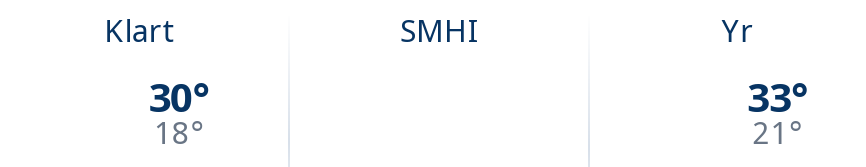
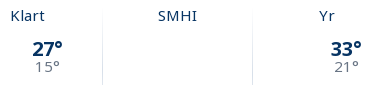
- 30°
+ 27°

- 18°
+ 15°
